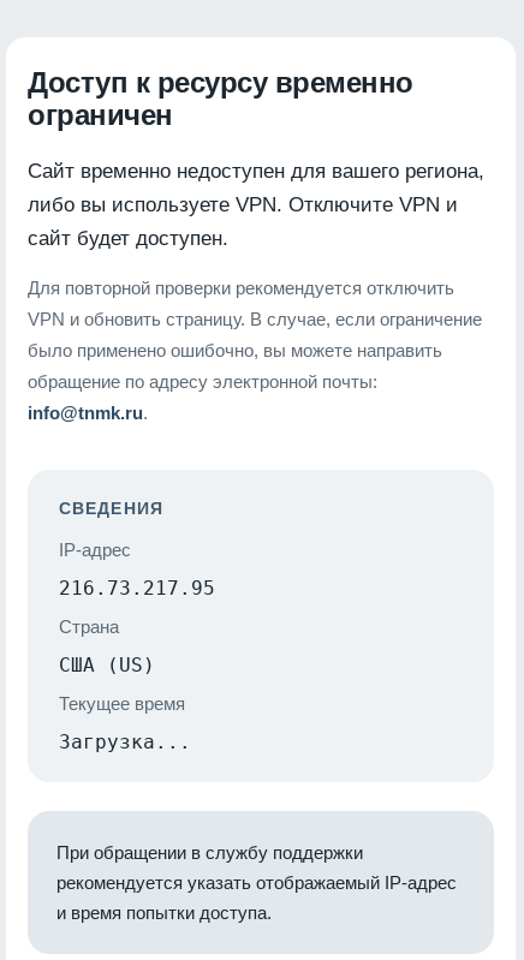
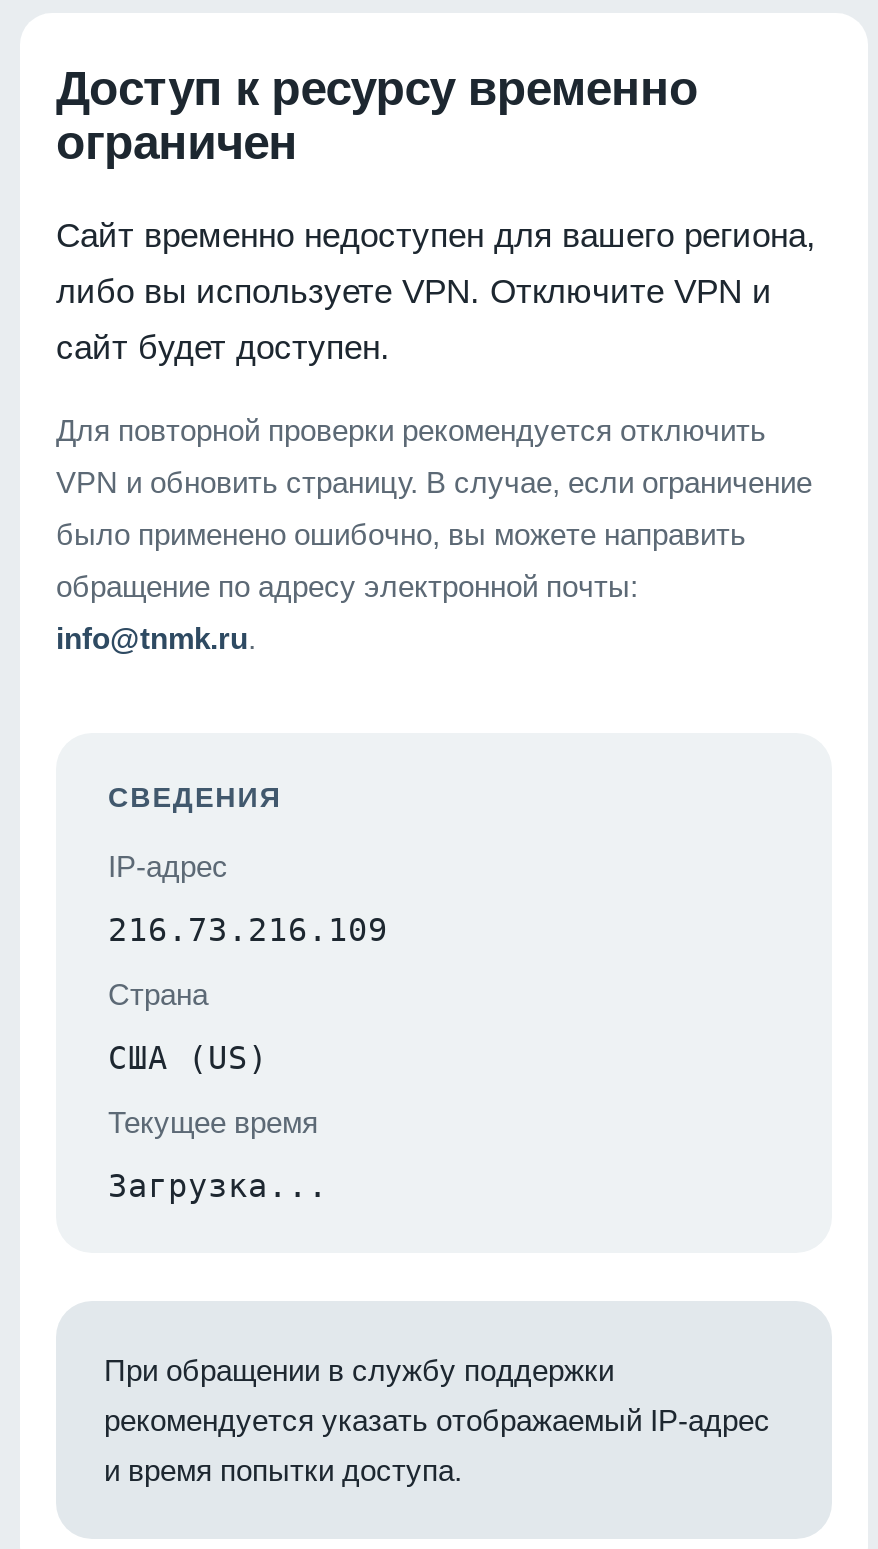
- 216.73.217.95
+ 216.73.216.109
